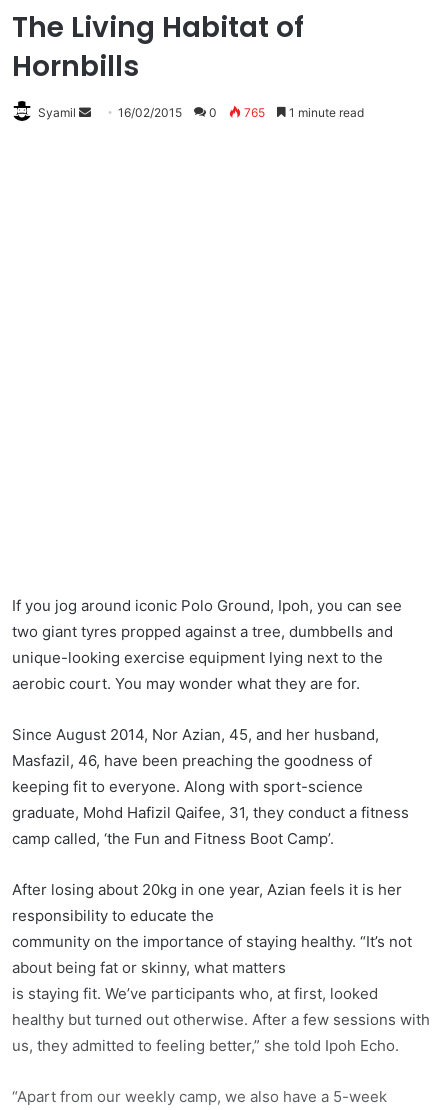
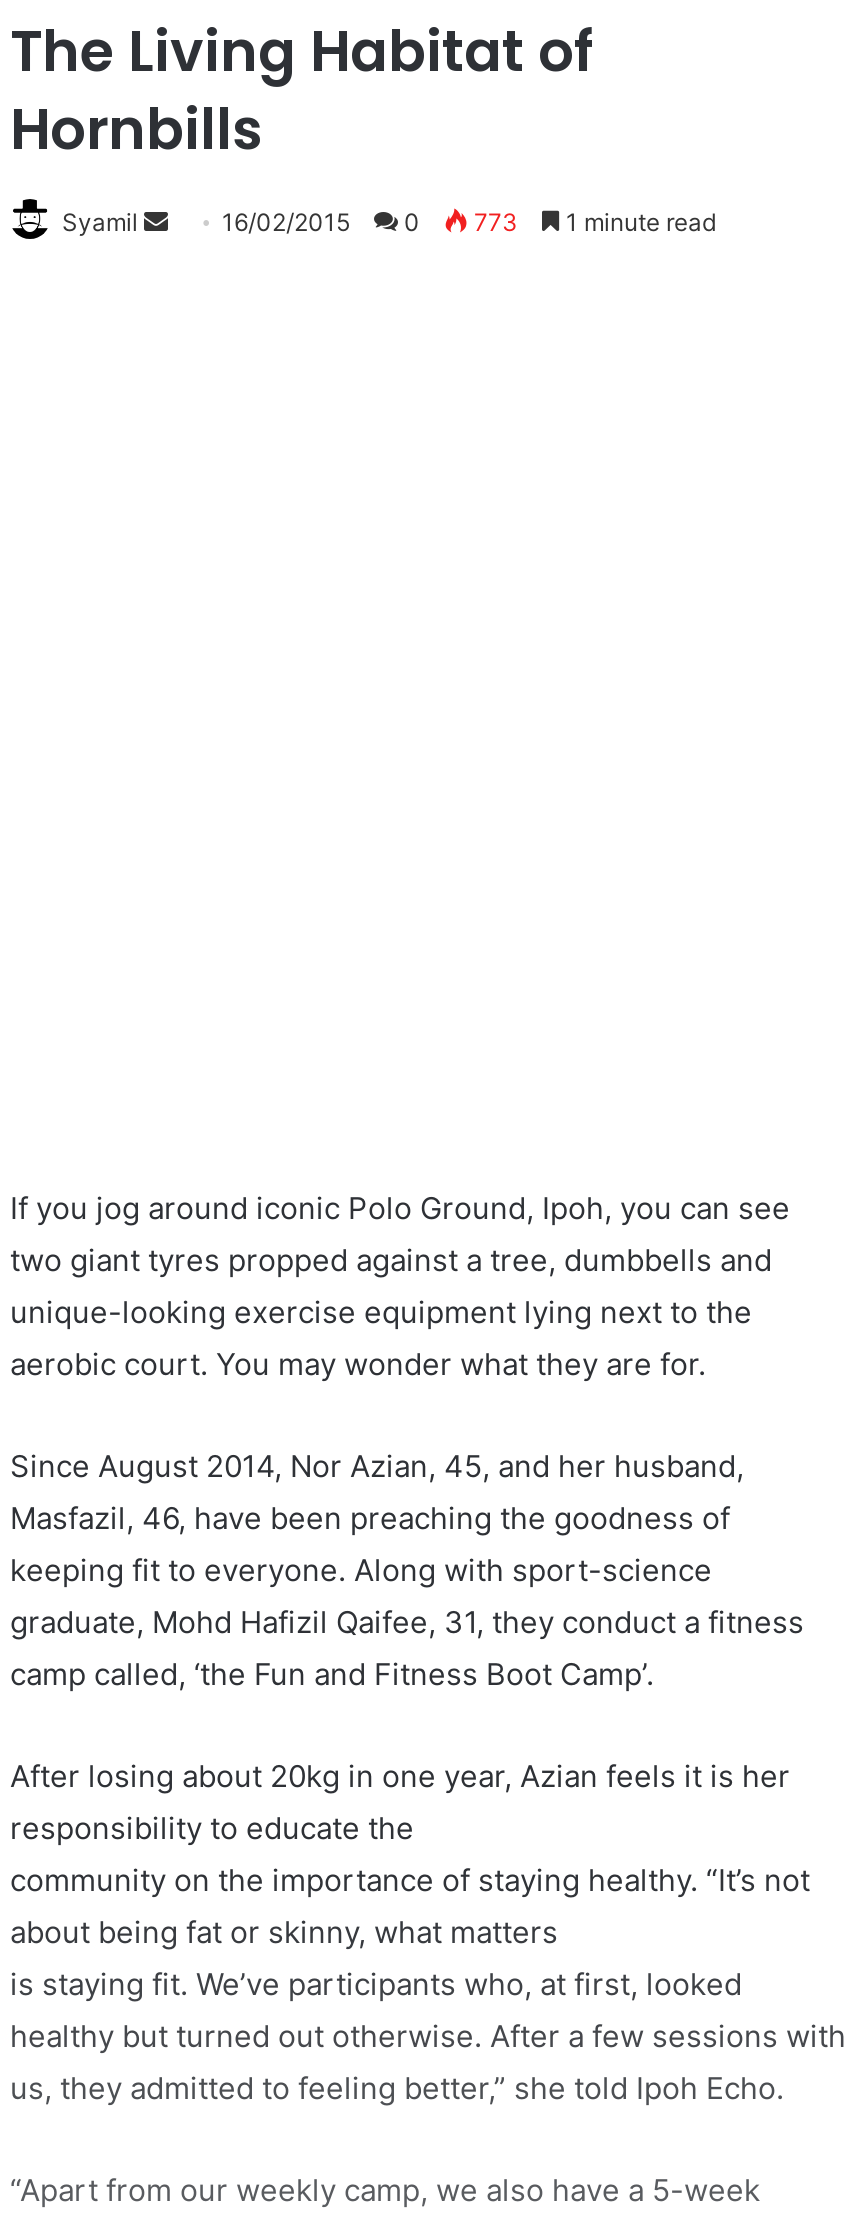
- 765
+ 773
